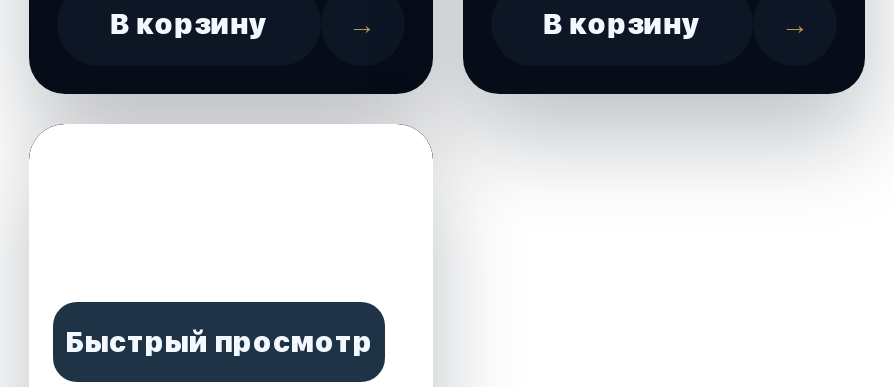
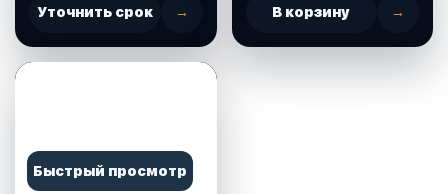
- В корзину
+ Уточнить срок
